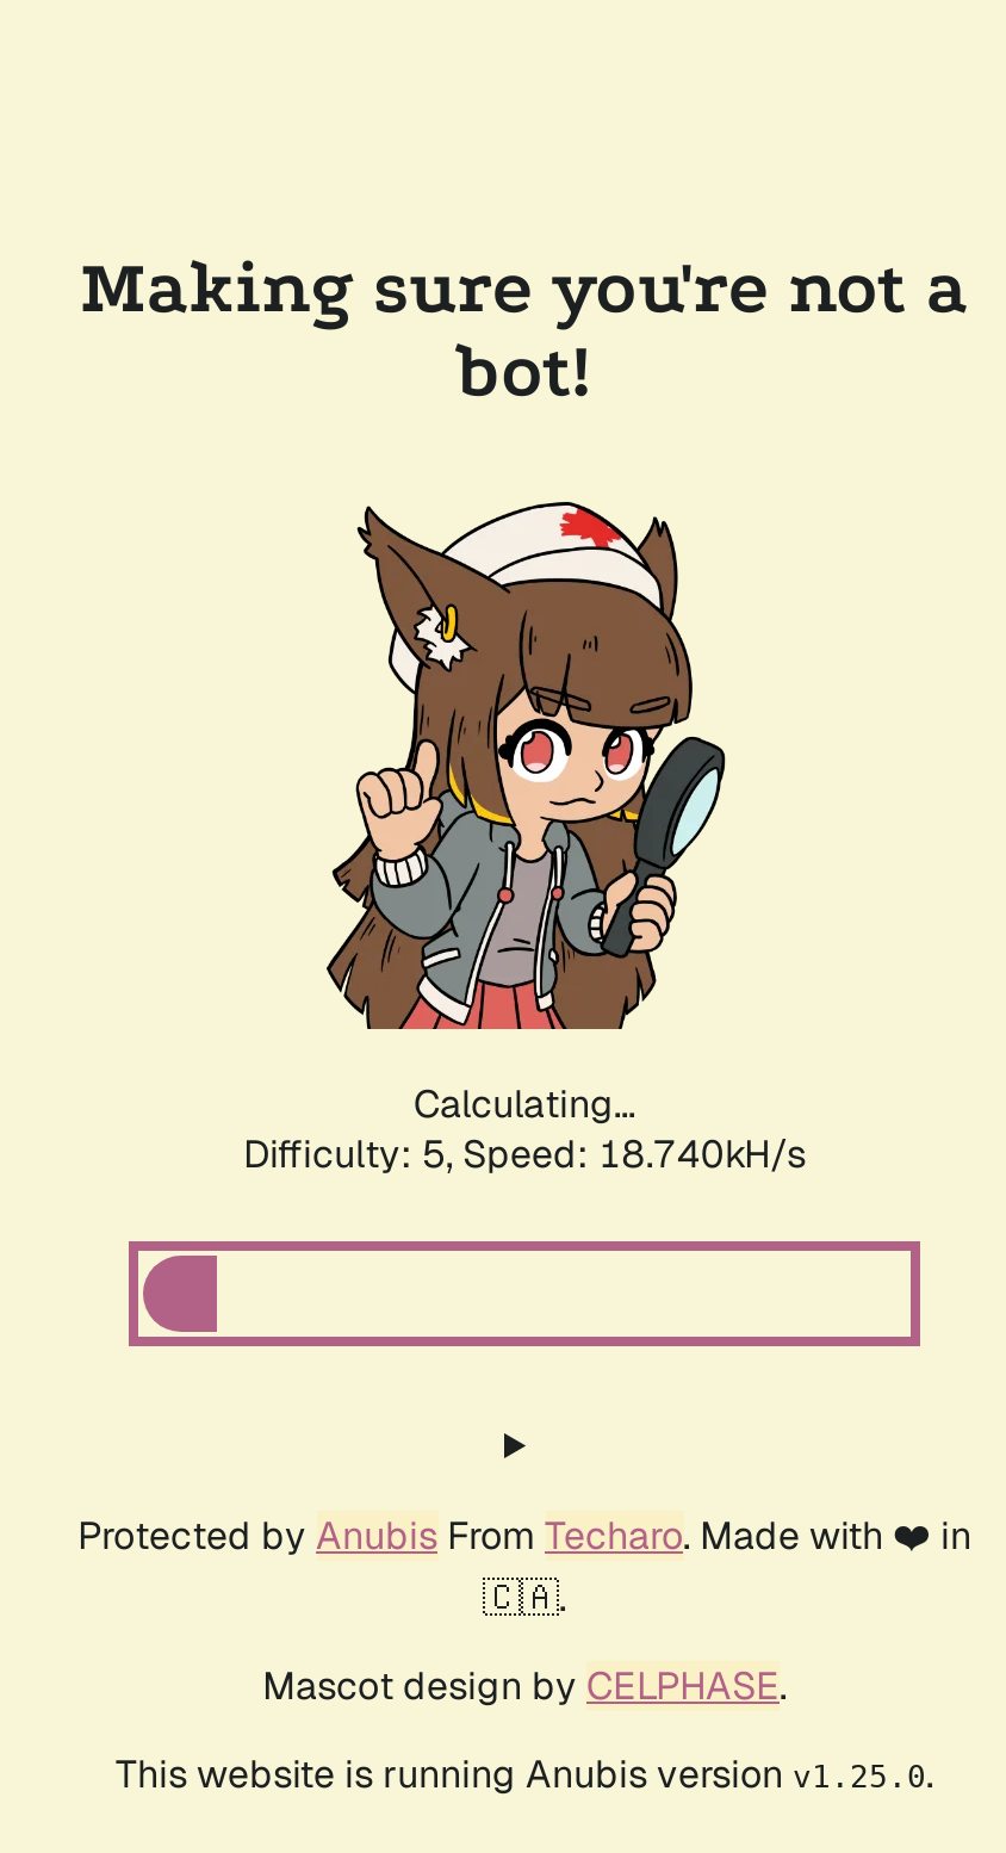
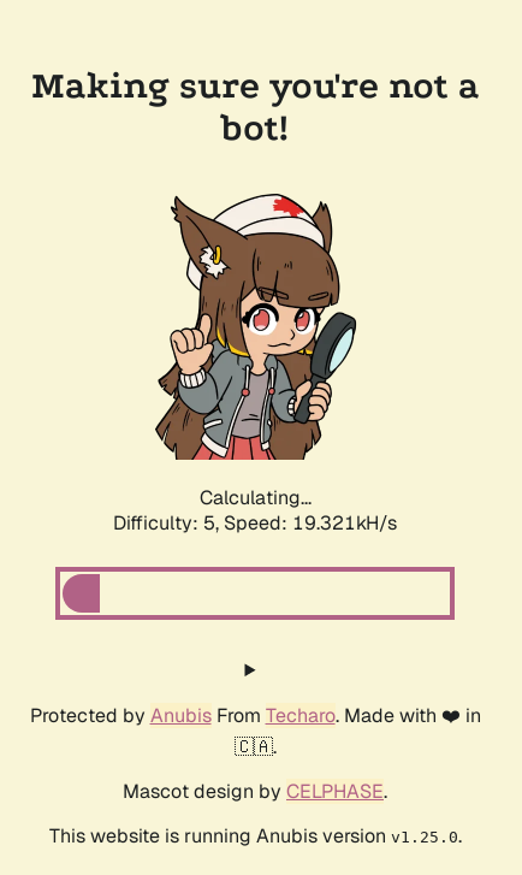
- Difficulty: 5, Speed: 18.740kH/s
+ Difficulty: 5, Speed: 19.321kH/s
